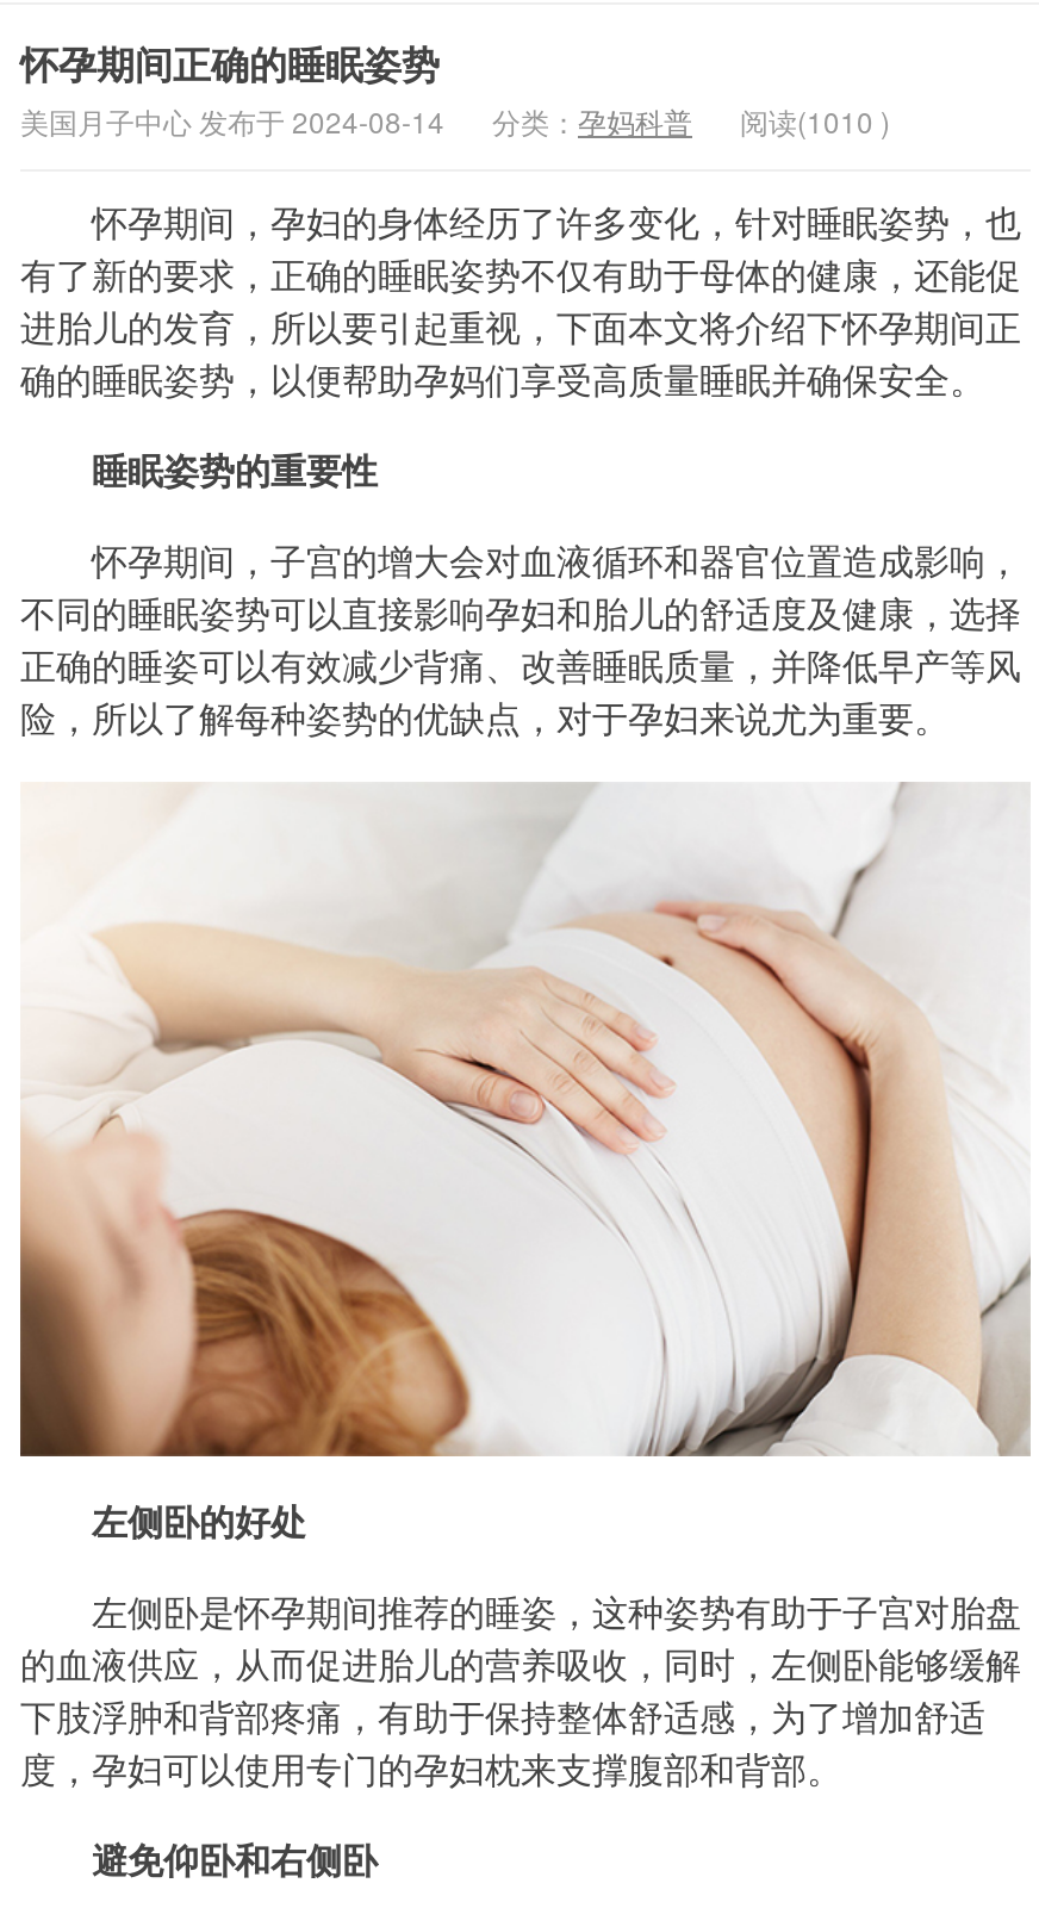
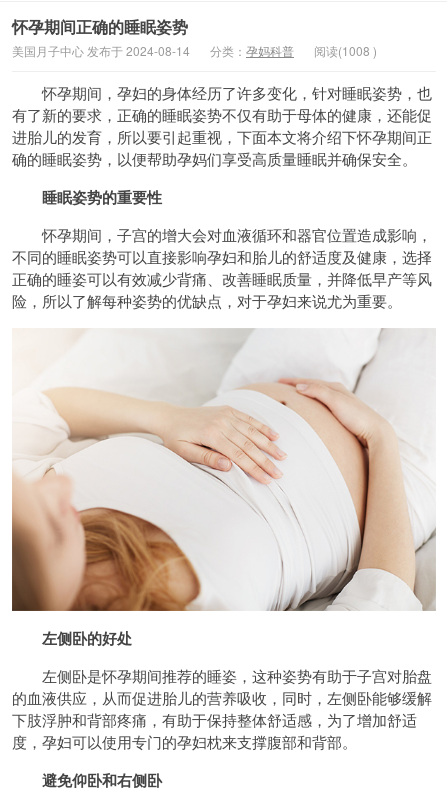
- 美国月子中心 发布于 2024-08-14 分类：孕妈科普 阅读(1010 )
+ 美国月子中心 发布于 2024-08-14 分类：孕妈科普 阅读(1008 )
